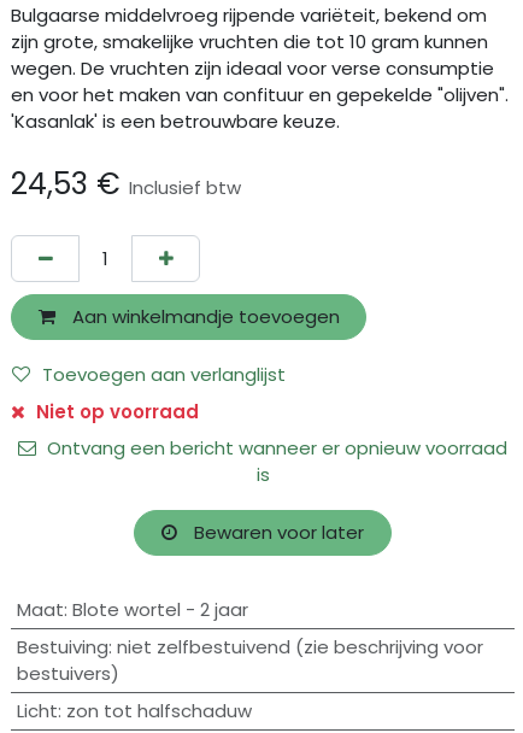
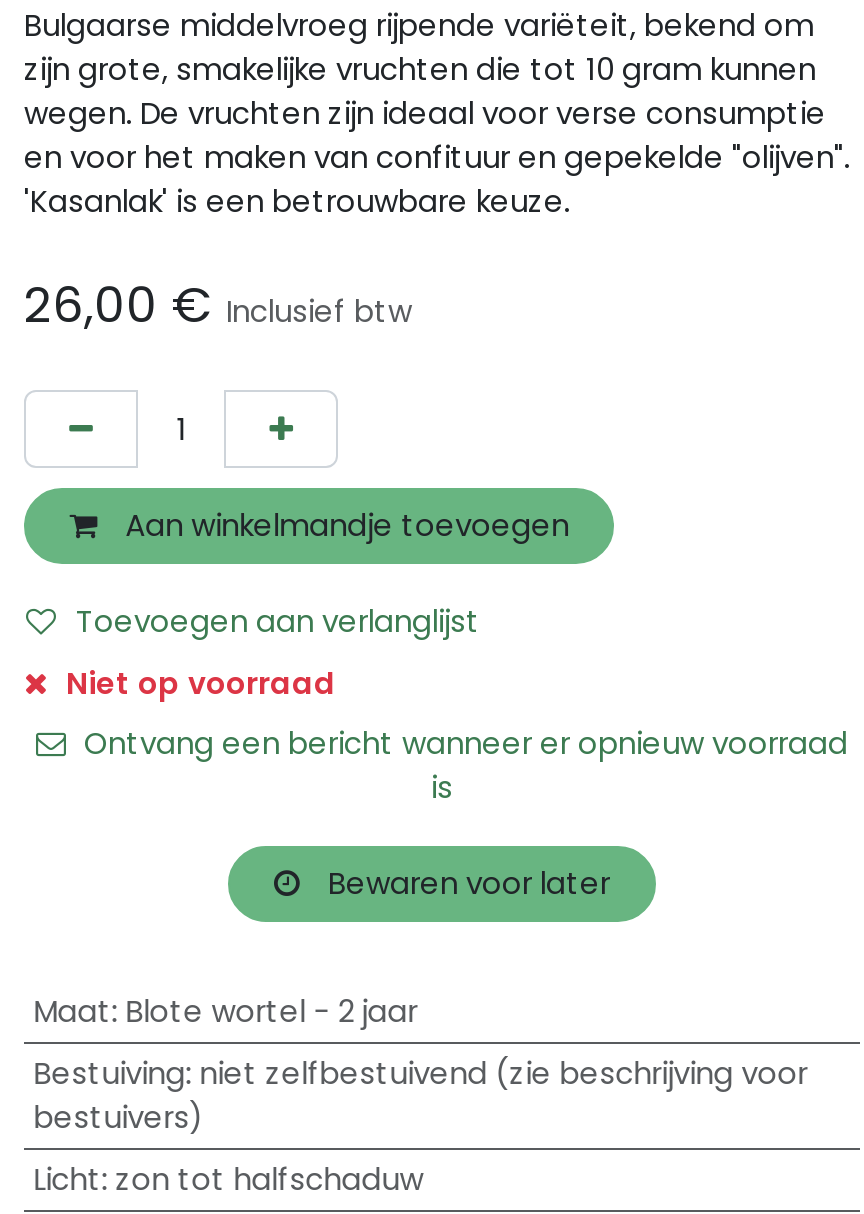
- 24,53 € Inclusief btw
+ 26,00 € Inclusief btw
